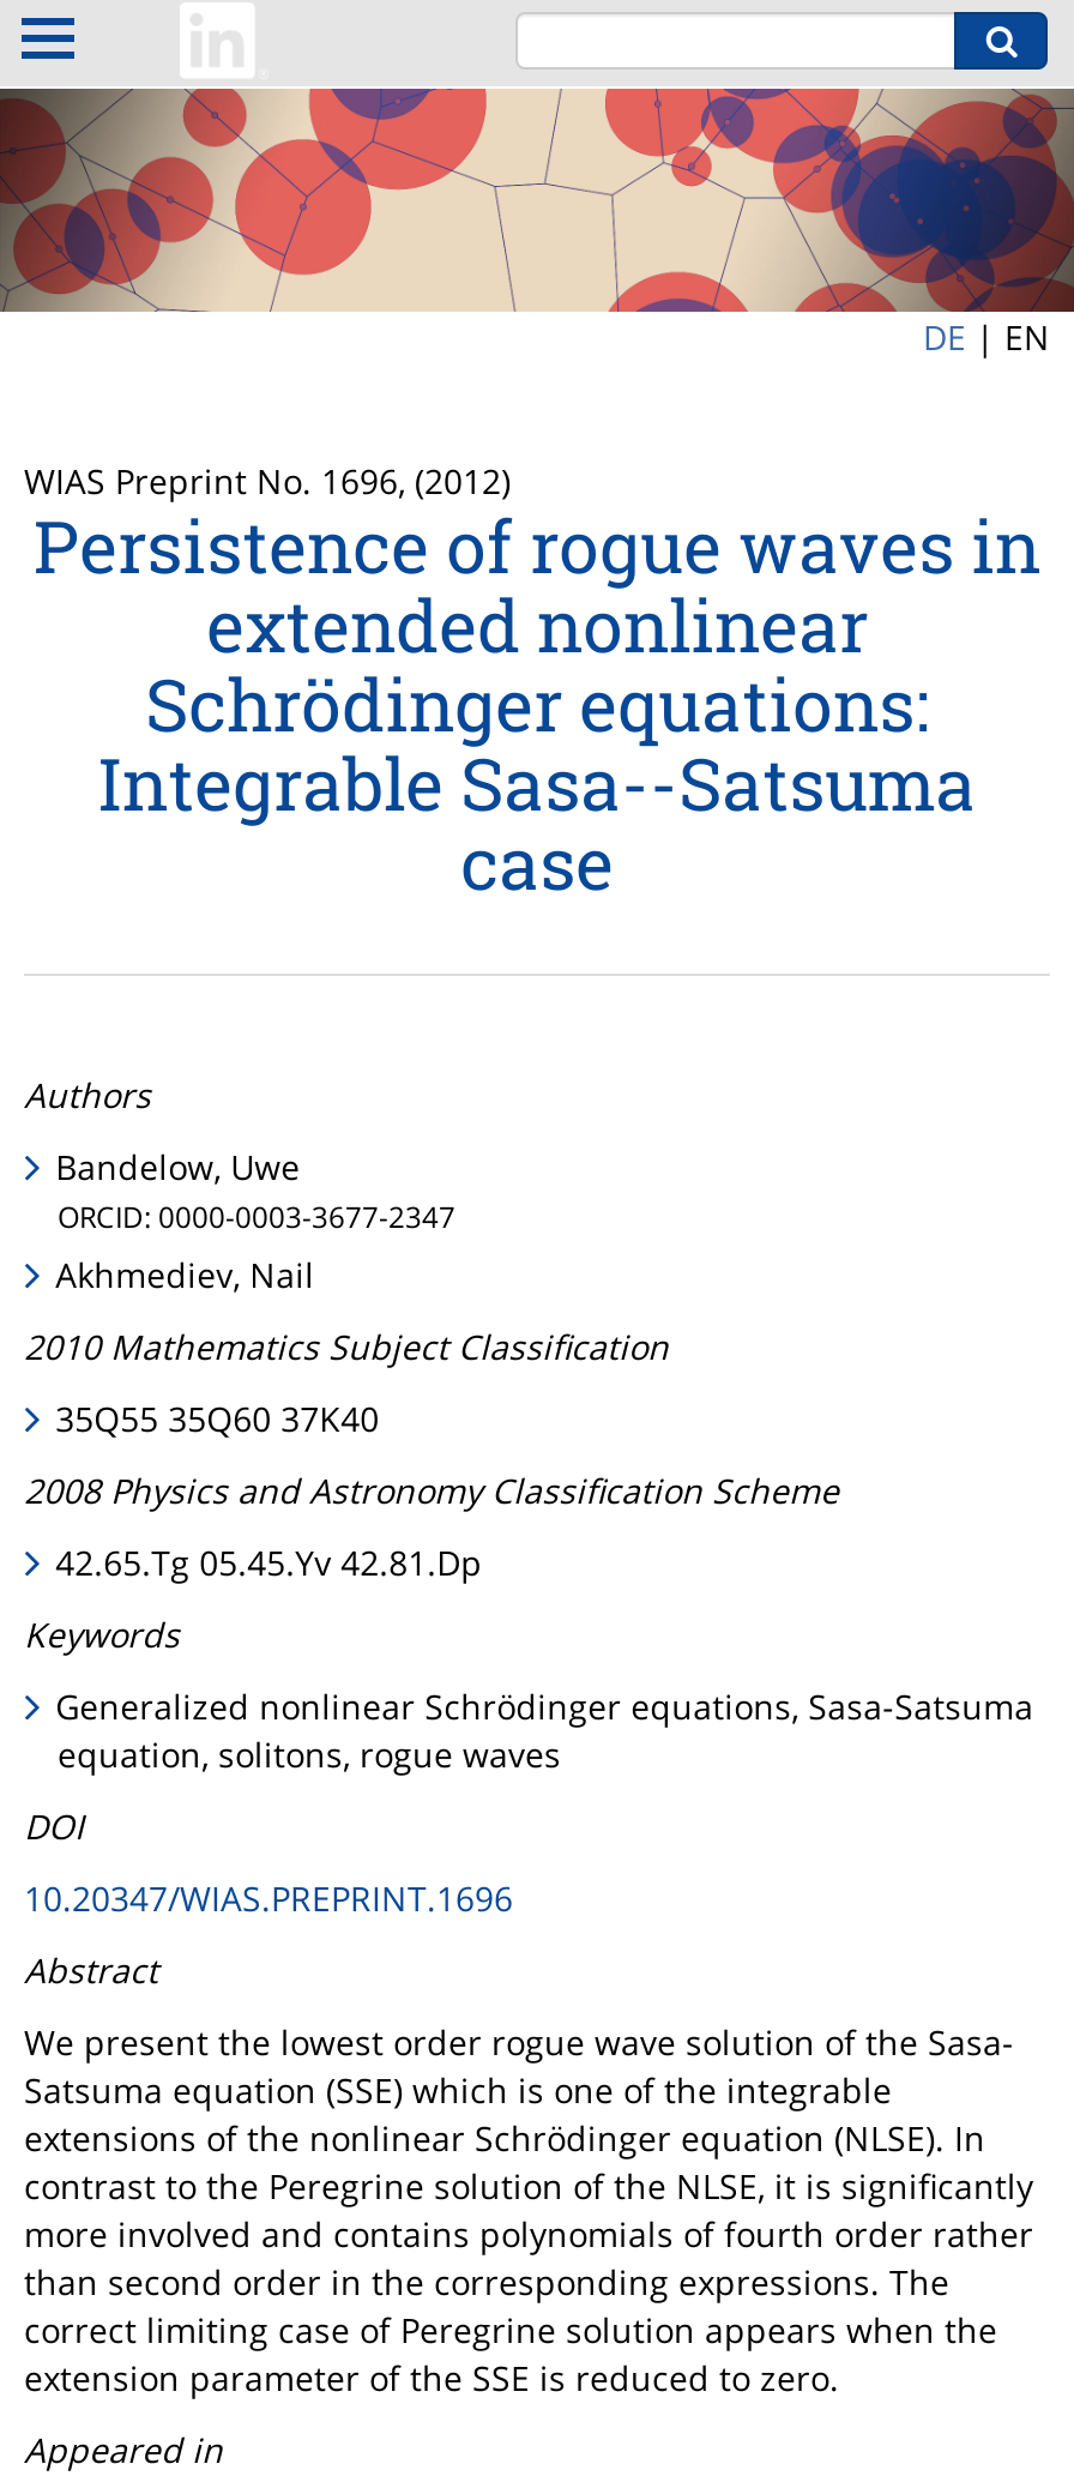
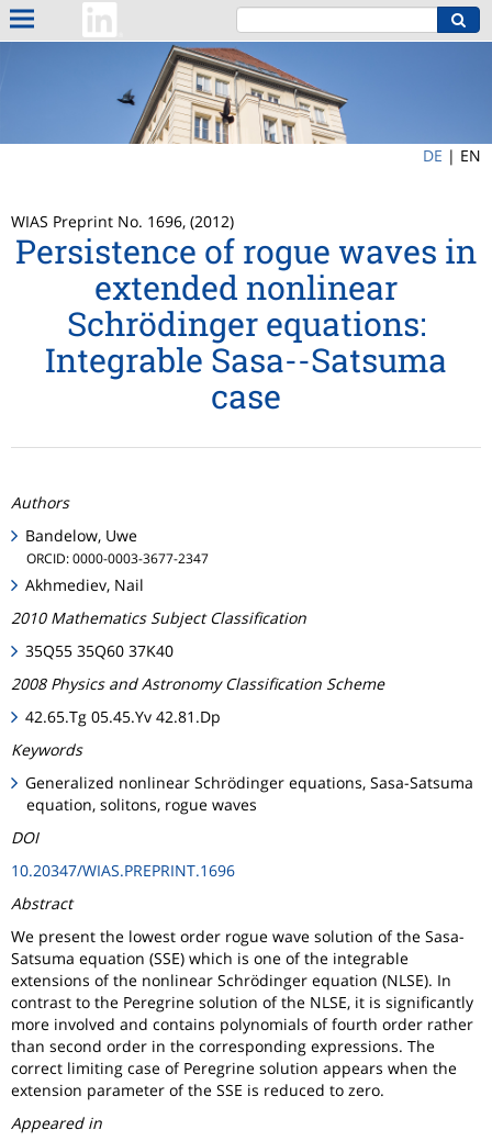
- [image]
+ [image]
